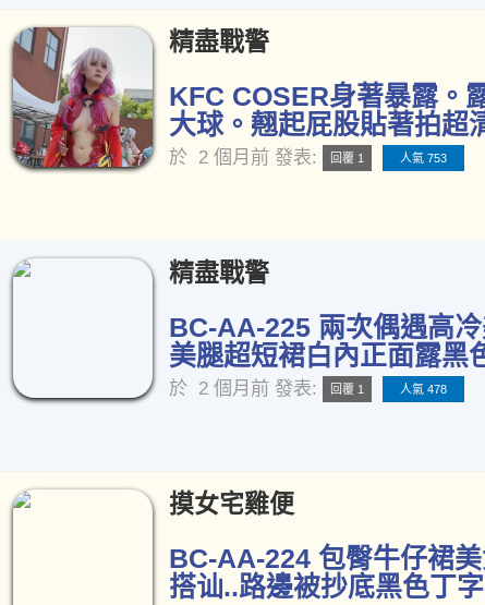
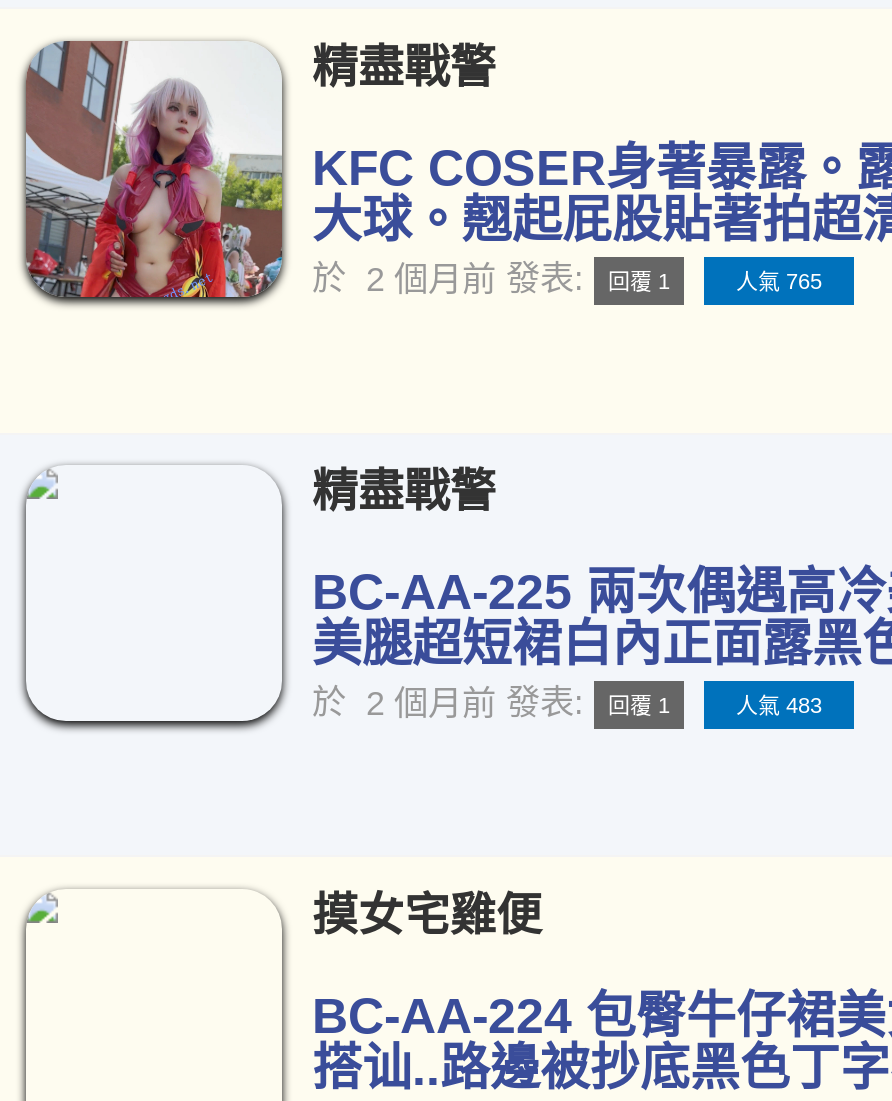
- 人氣 753
+ 人氣 765

- 人氣 478
+ 人氣 483
